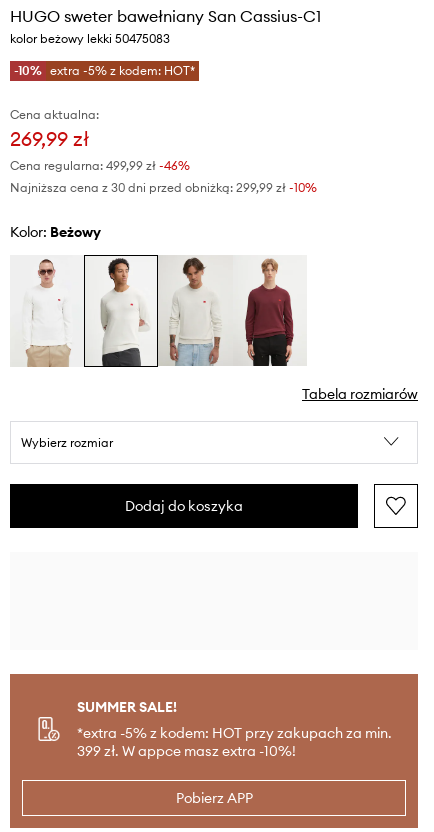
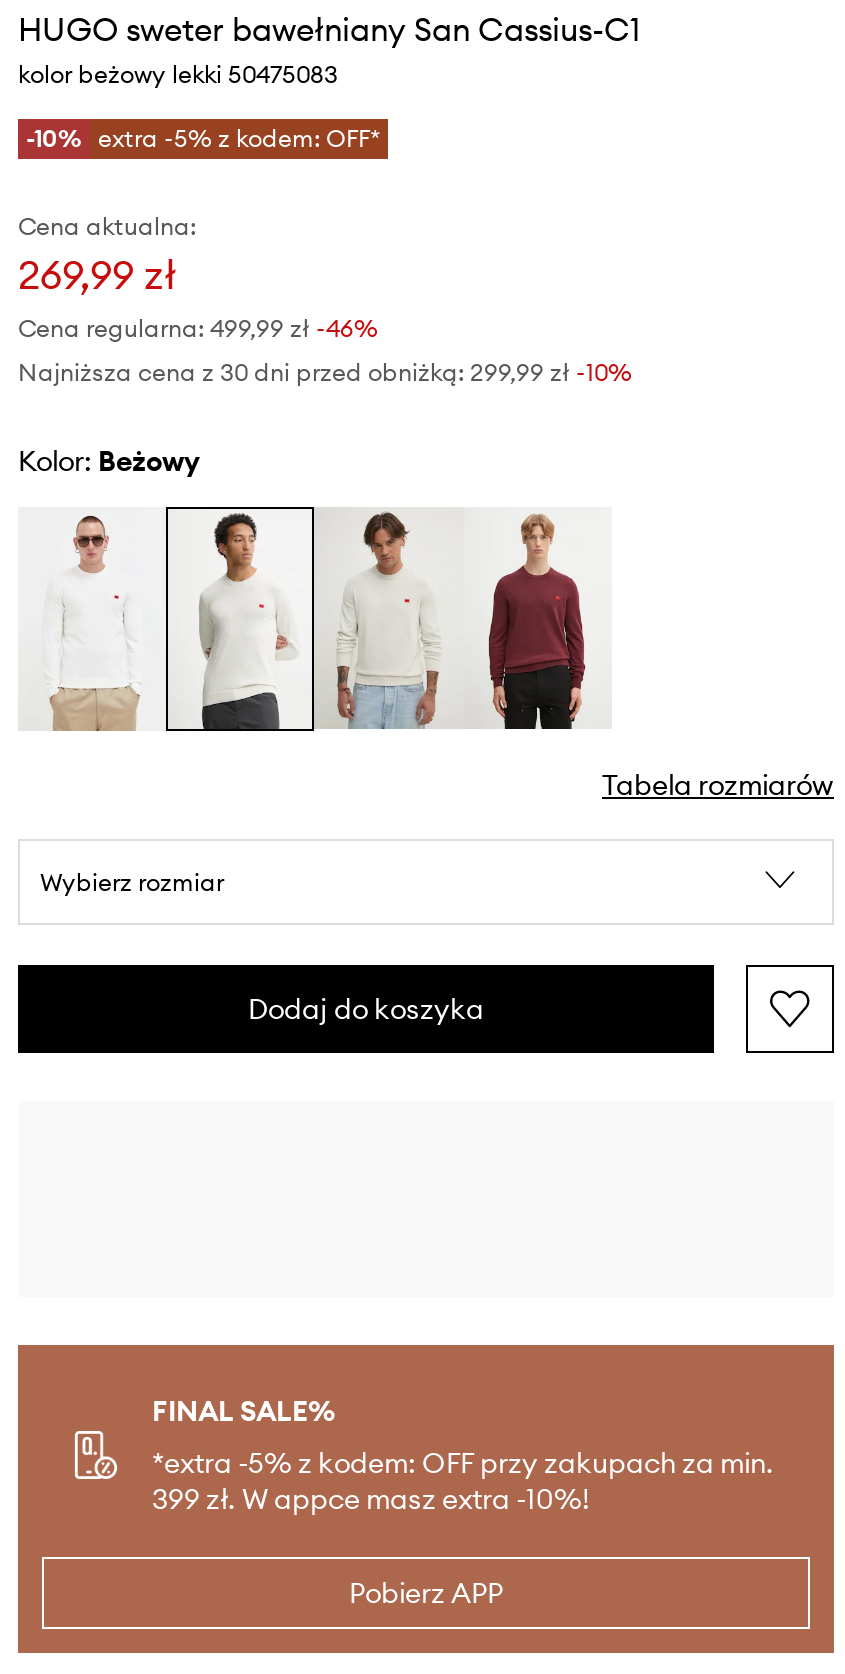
- -10% extra -5% z kodem: HOT*
+ -10% extra -5% z kodem: OFF*

- SUMMER SALE!
- *extra -5% z kodem: HOT przy zakupach za min.
+ FINAL SALE%
+ *extra -5% z kodem: OFF przy zakupach za min.
